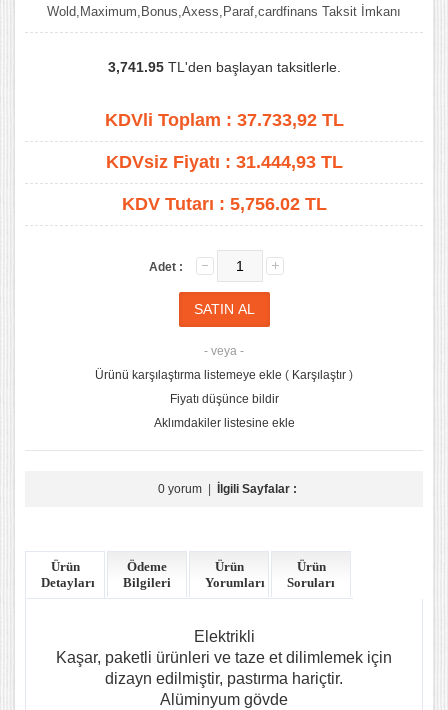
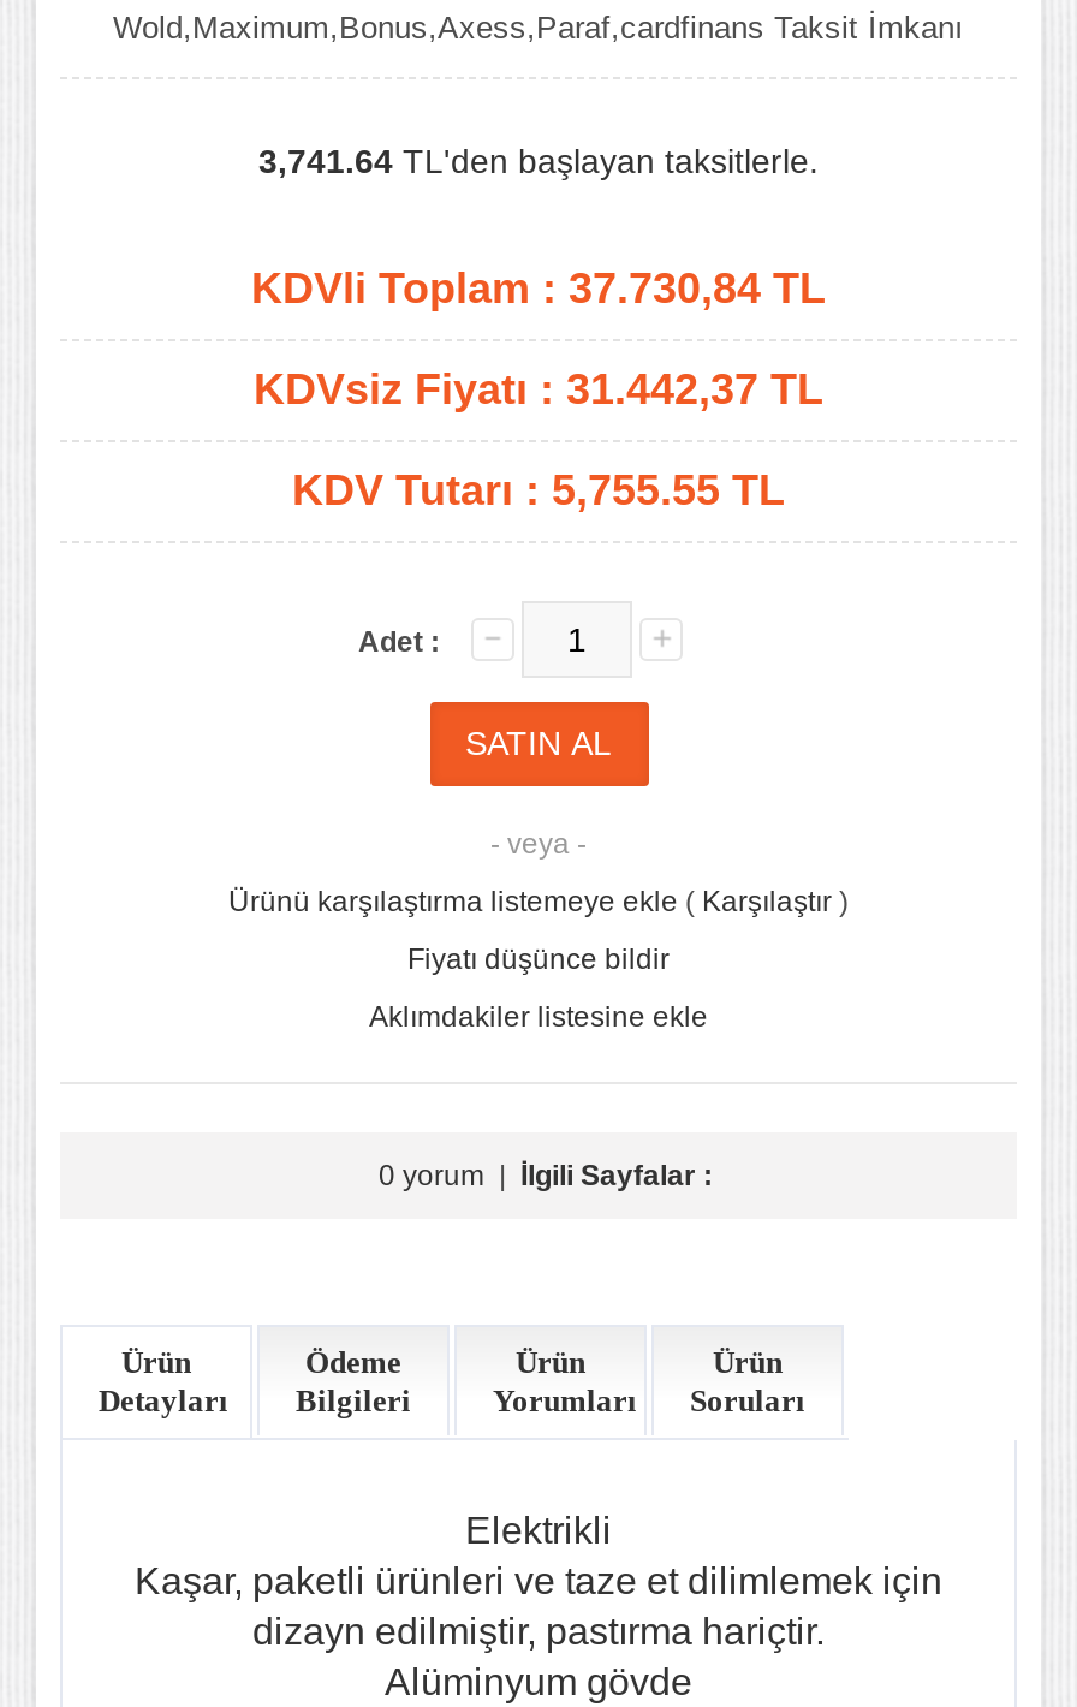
- 3,741.95 TL'den başlayan taksitlerle.
+ 3,741.64 TL'den başlayan taksitlerle.

- KDVli Toplam : 37.733,92 TL
+ KDVli Toplam : 37.730,84 TL

- KDVsiz Fiyatı : 31.444,93 TL
+ KDVsiz Fiyatı : 31.442,37 TL

- KDV Tutarı : 5,756.02 TL
+ KDV Tutarı : 5,755.55 TL
